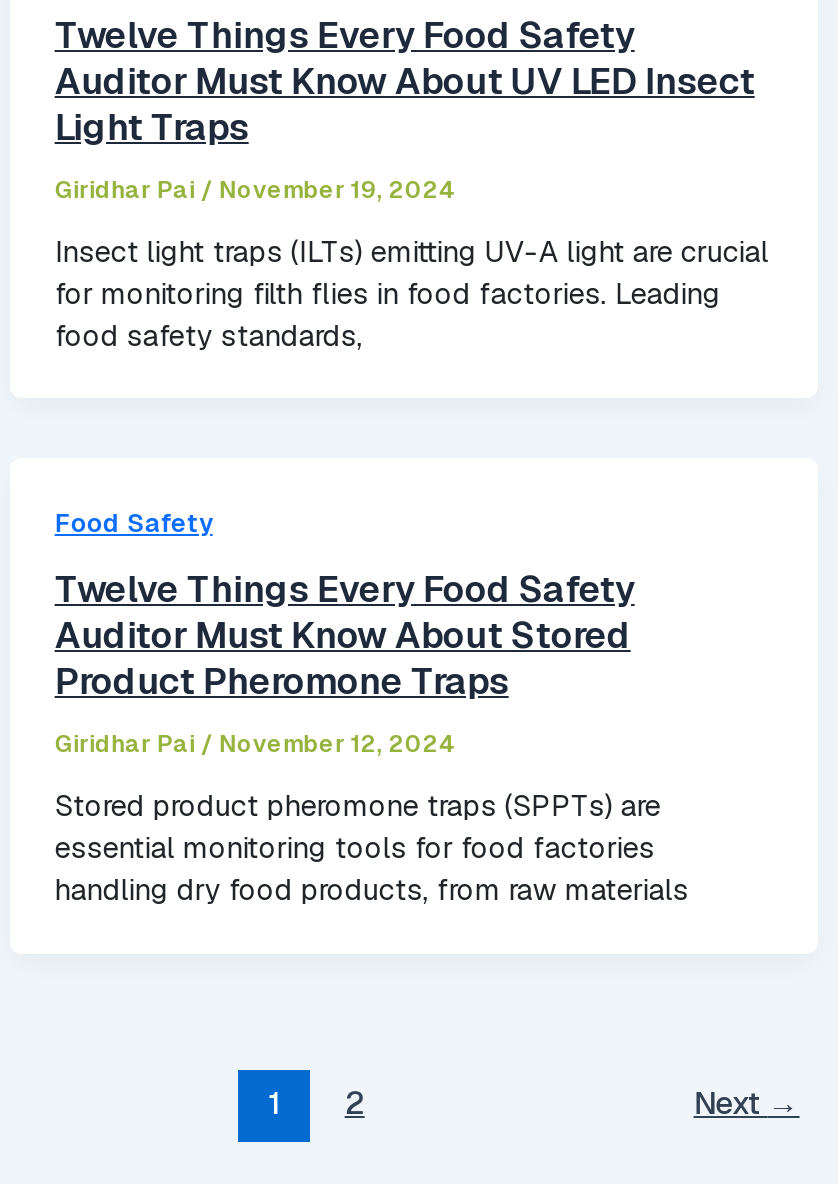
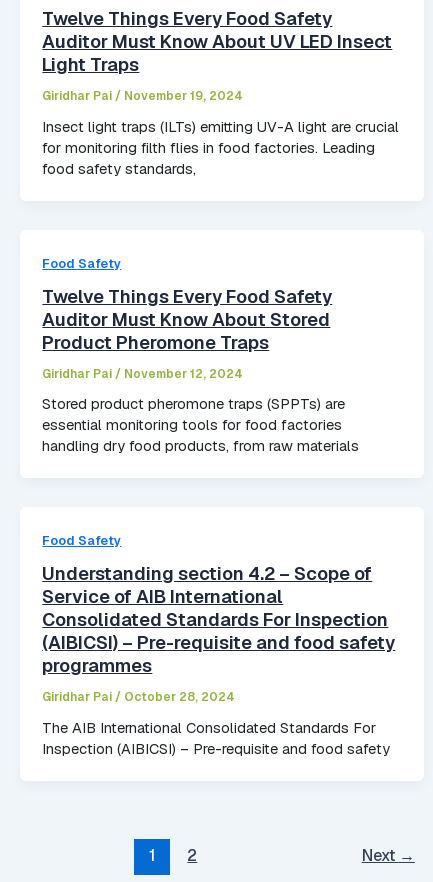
+ Food Safety
+ Understanding section 4.2 – Scope of
+ Service of AIB International
+ Consolidated Standards For Inspection
+ (AIBICSI) – Pre-requisite and food safety
+ programmes
+ Giridhar Pai / October 28, 2024
+ The AIB International Consolidated Standards For
+ Inspection (AIBICSI) – Pre-requisite and food safety
